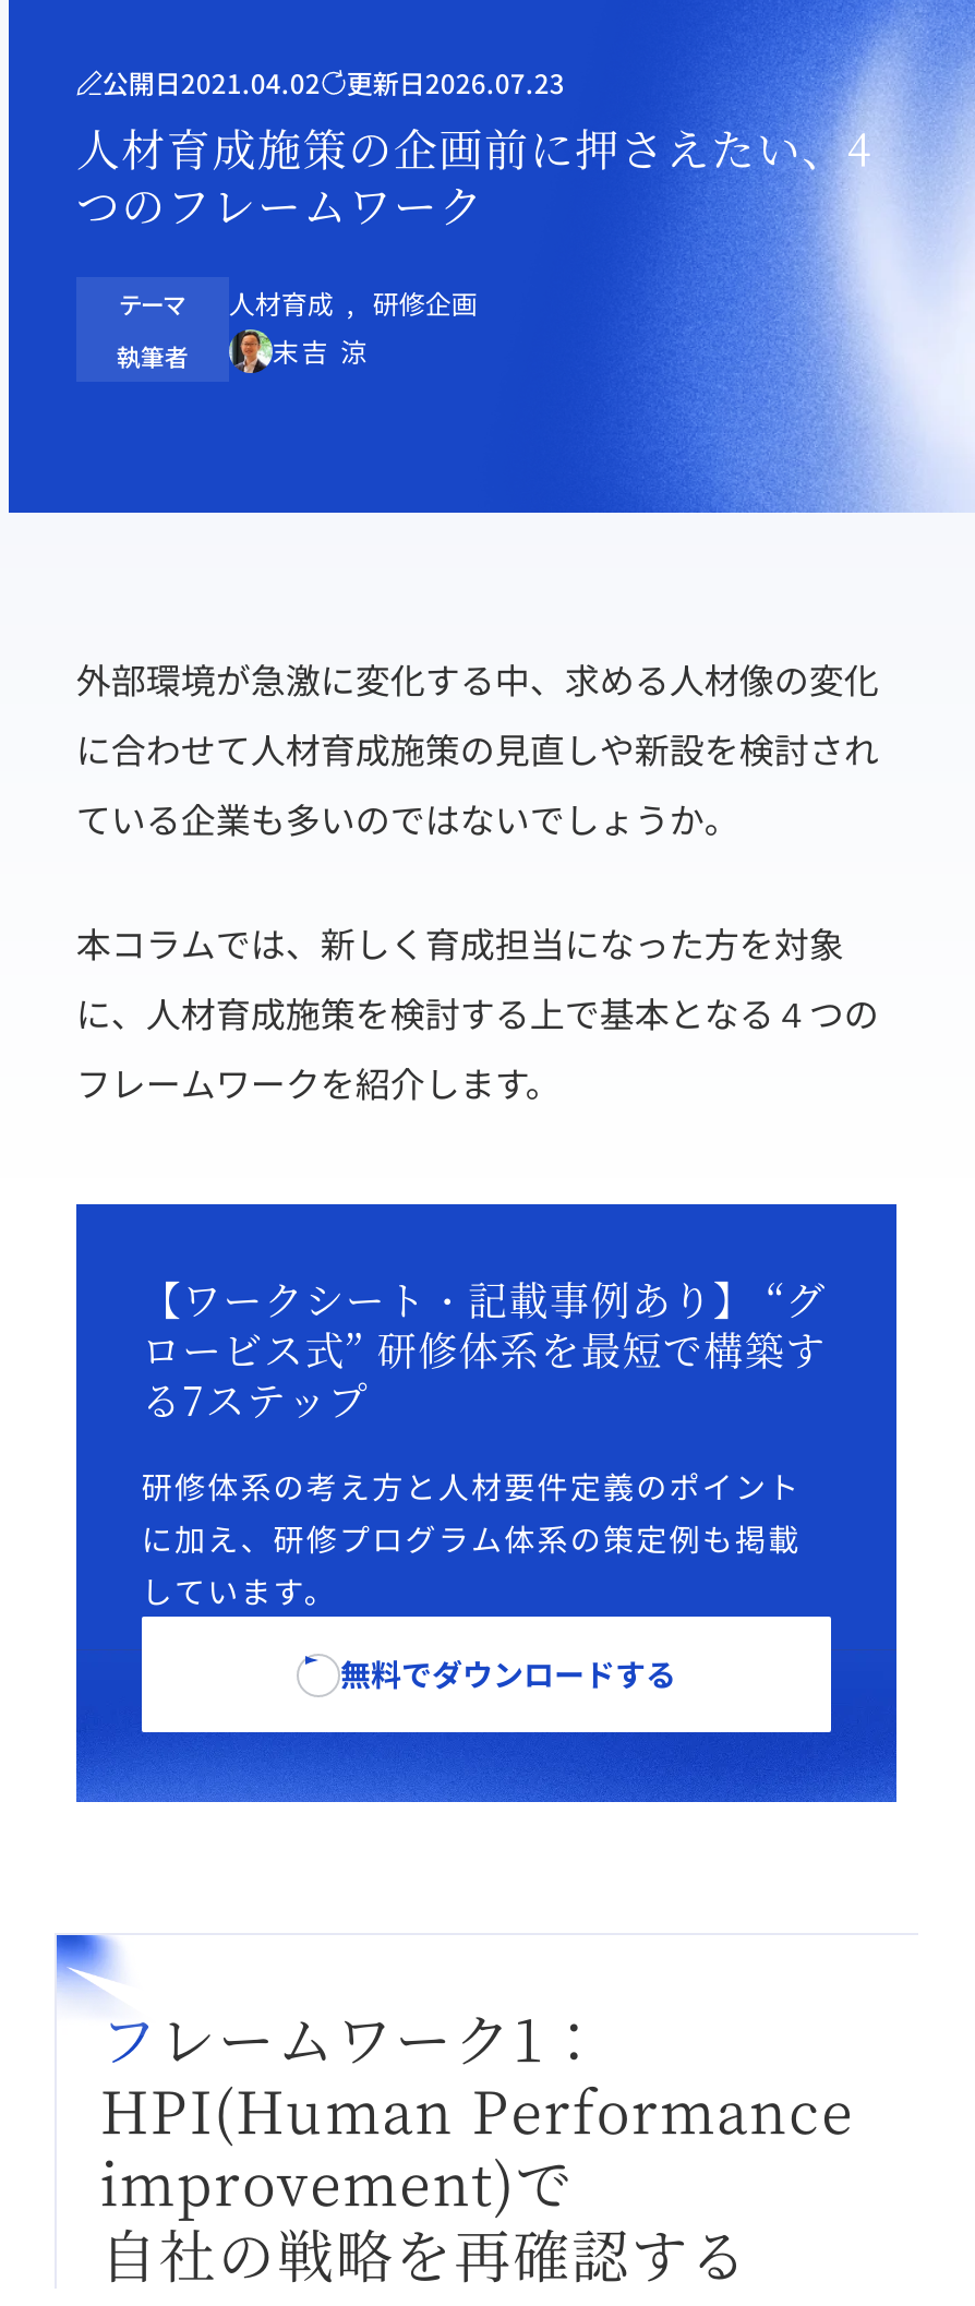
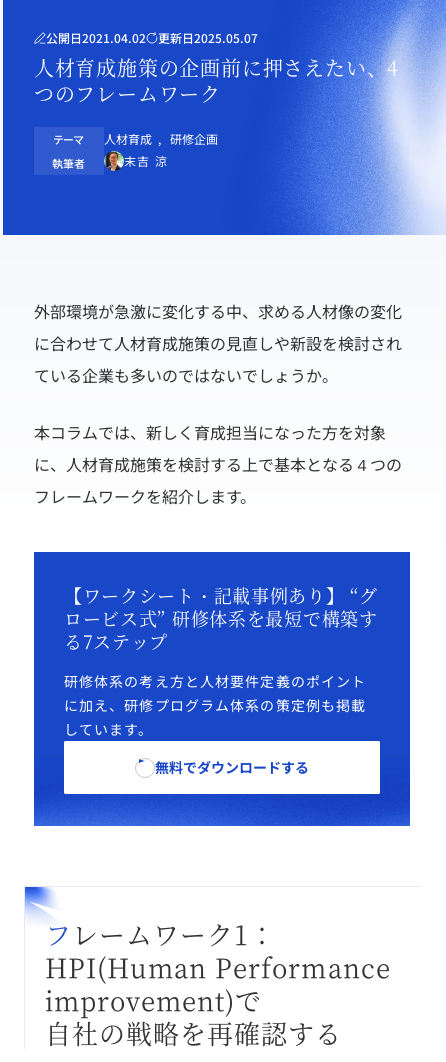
- 公開日2021.04.02 更新日2026.07.23
+ 公開日2021.04.02 更新日2025.05.07
